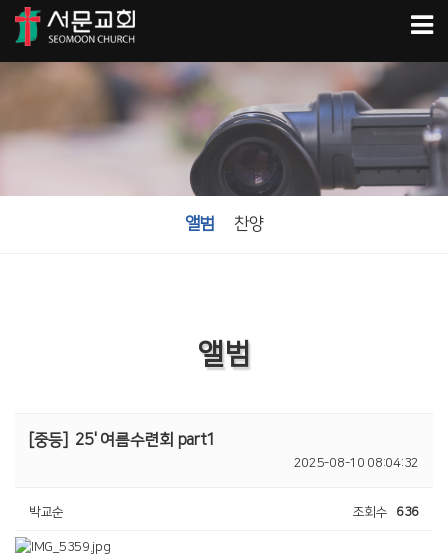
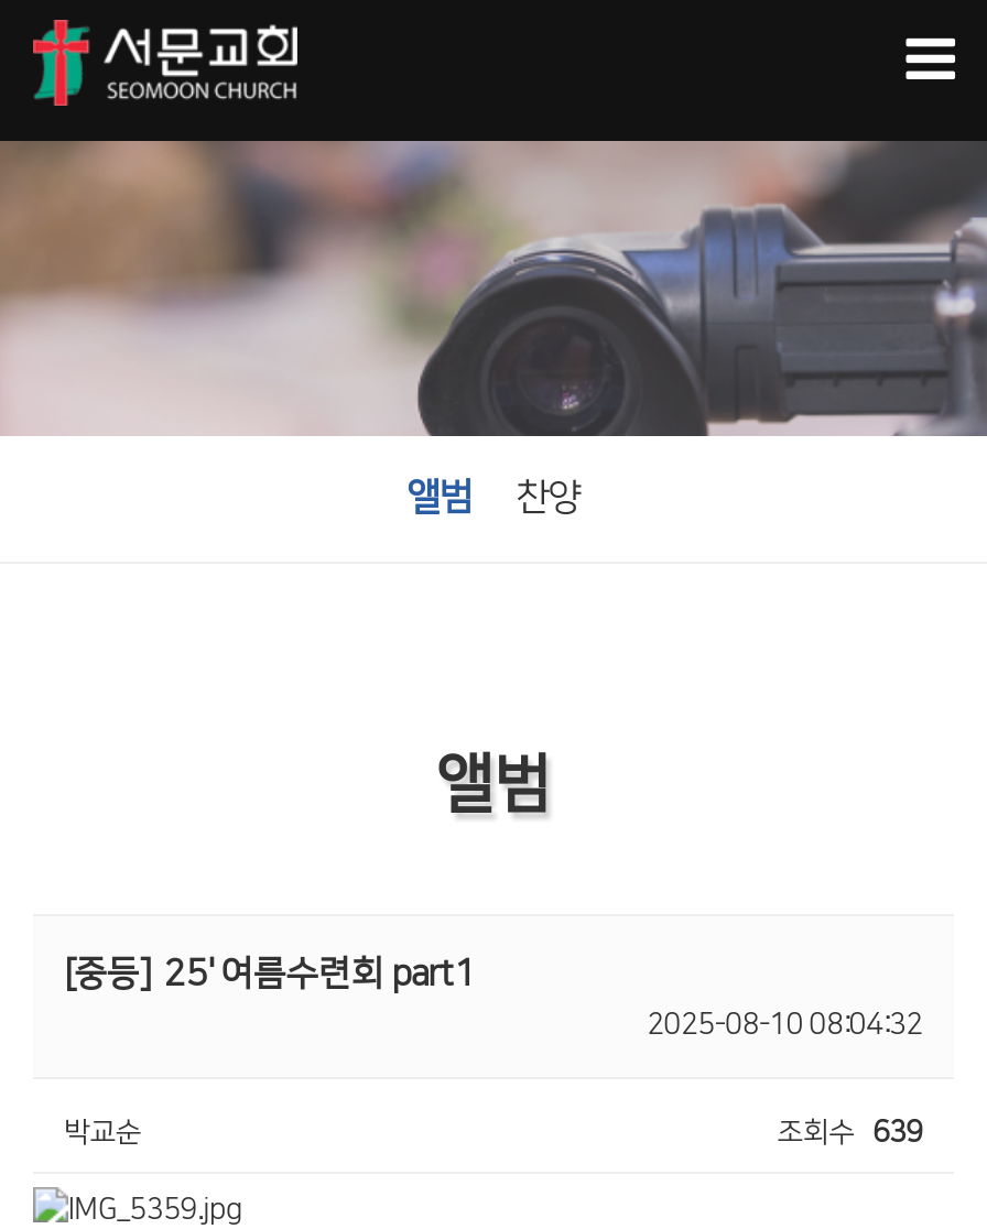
- 조회수 636
+ 조회수 639
